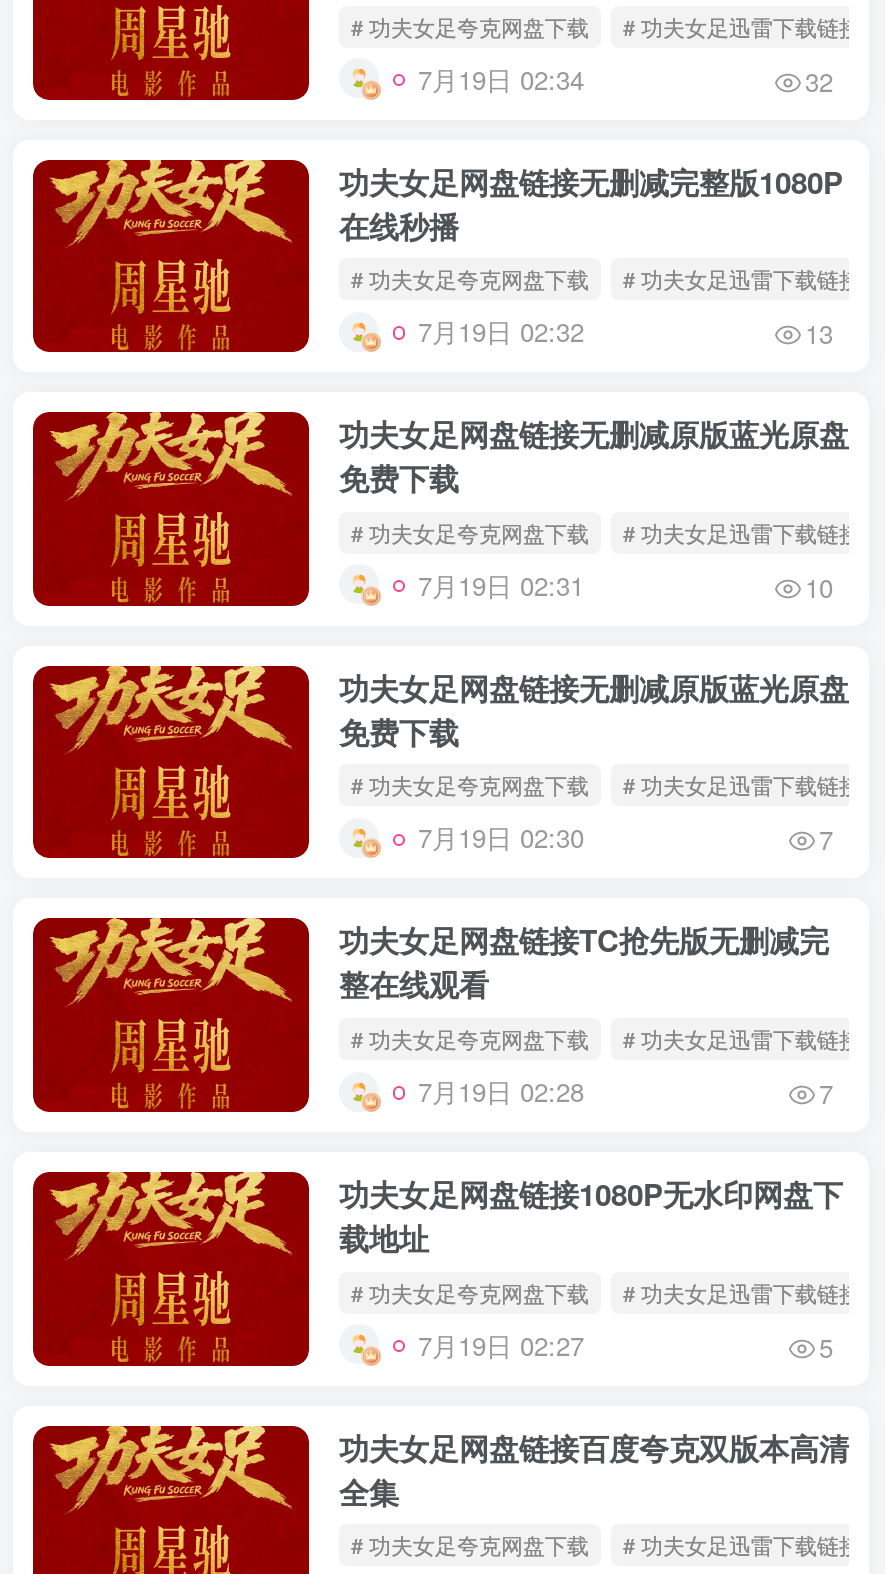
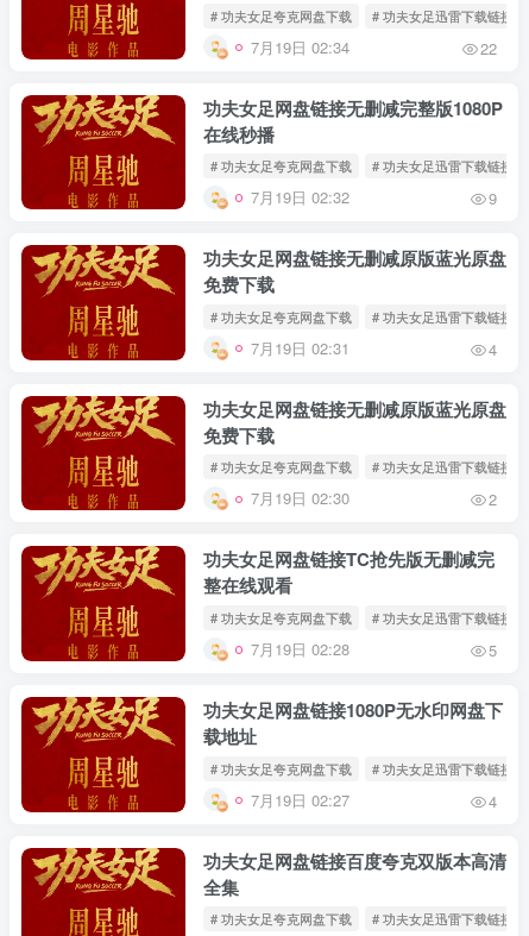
- 32
+ 22

- 13
+ 9

- 10
+ 4

- 7
+ 2

- 7
+ 5

- 5
+ 4
